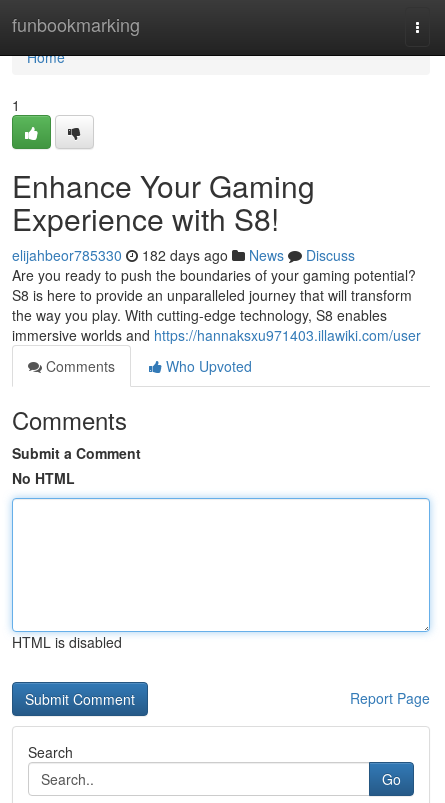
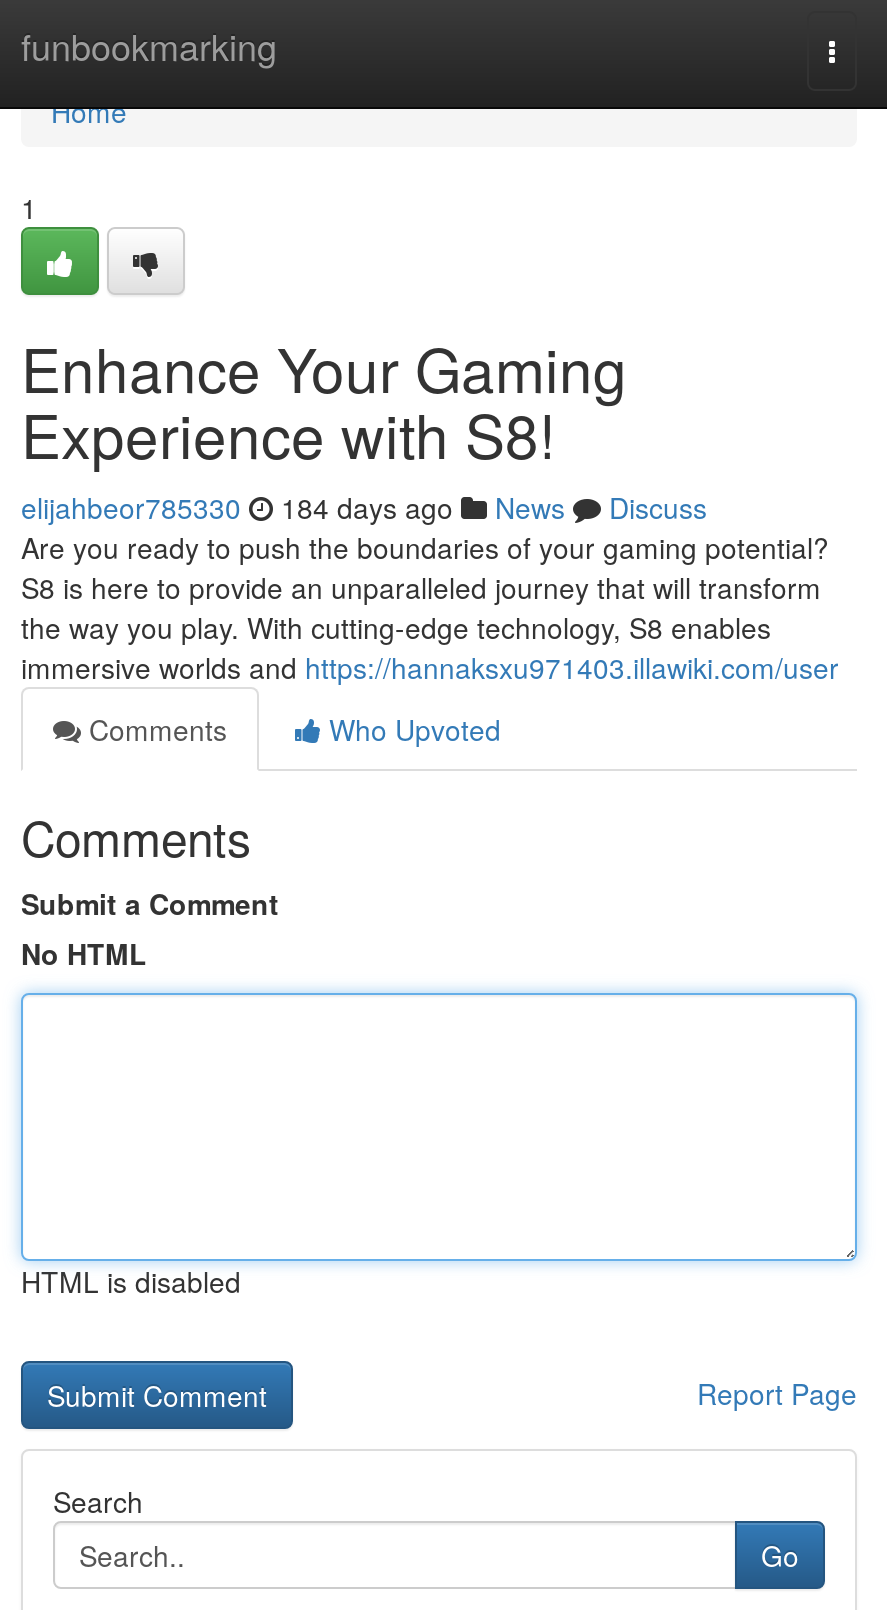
- elijahbeor785330 182 days ago News Discuss
+ elijahbeor785330 184 days ago News Discuss
